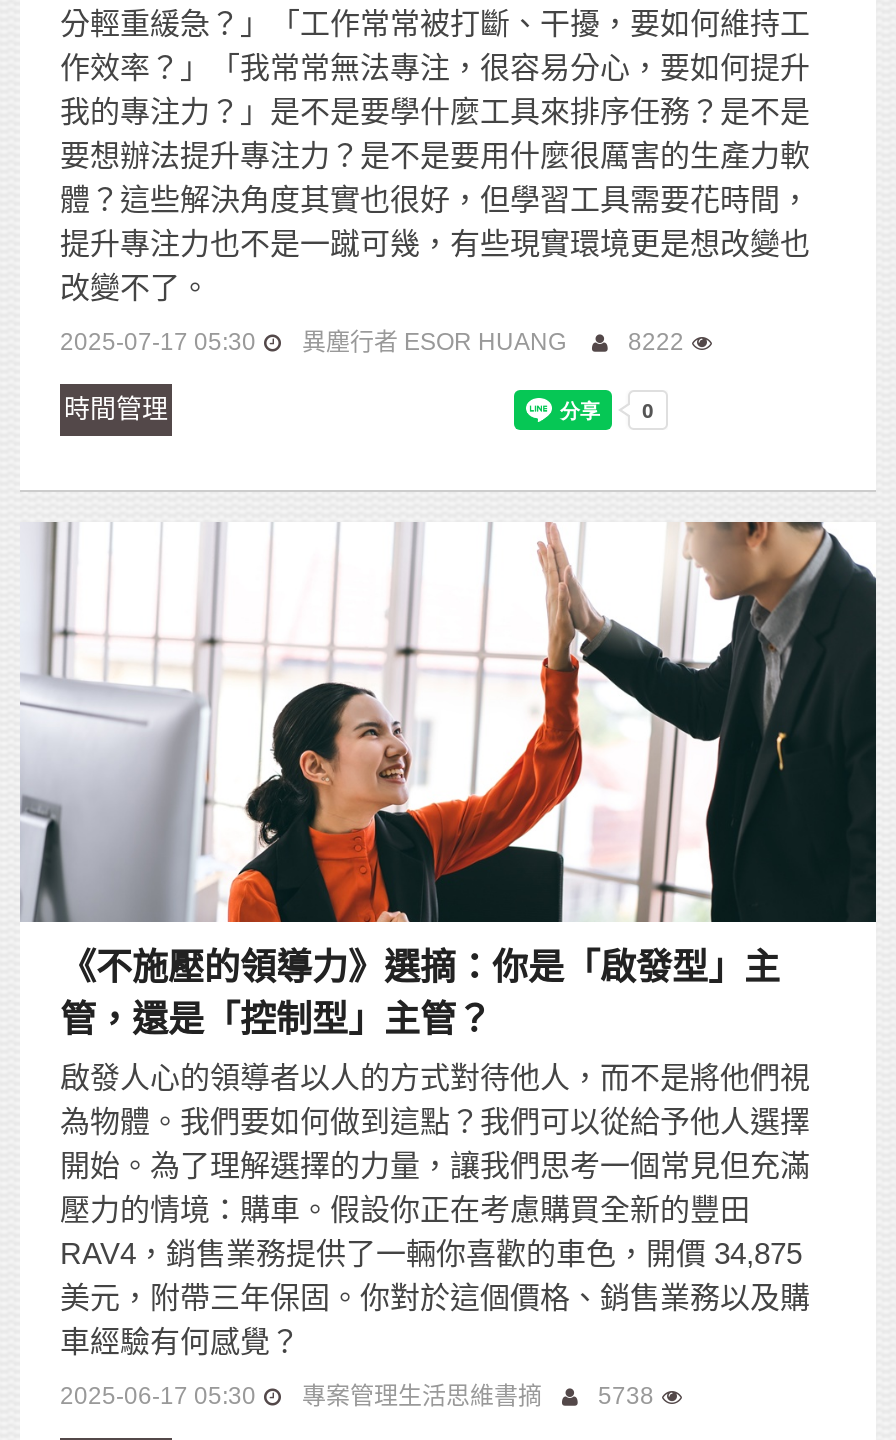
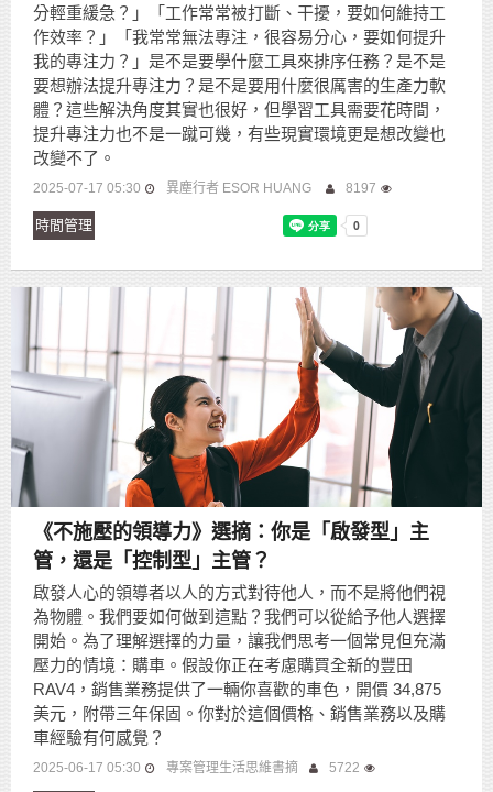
- 2025-07-17 05:30 異塵行者 ESOR HUANG 8222
+ 2025-07-17 05:30 異塵行者 ESOR HUANG 8197

- 2025-06-17 05:30 專案管理生活思維書摘 5738
+ 2025-06-17 05:30 專案管理生活思維書摘 5722
